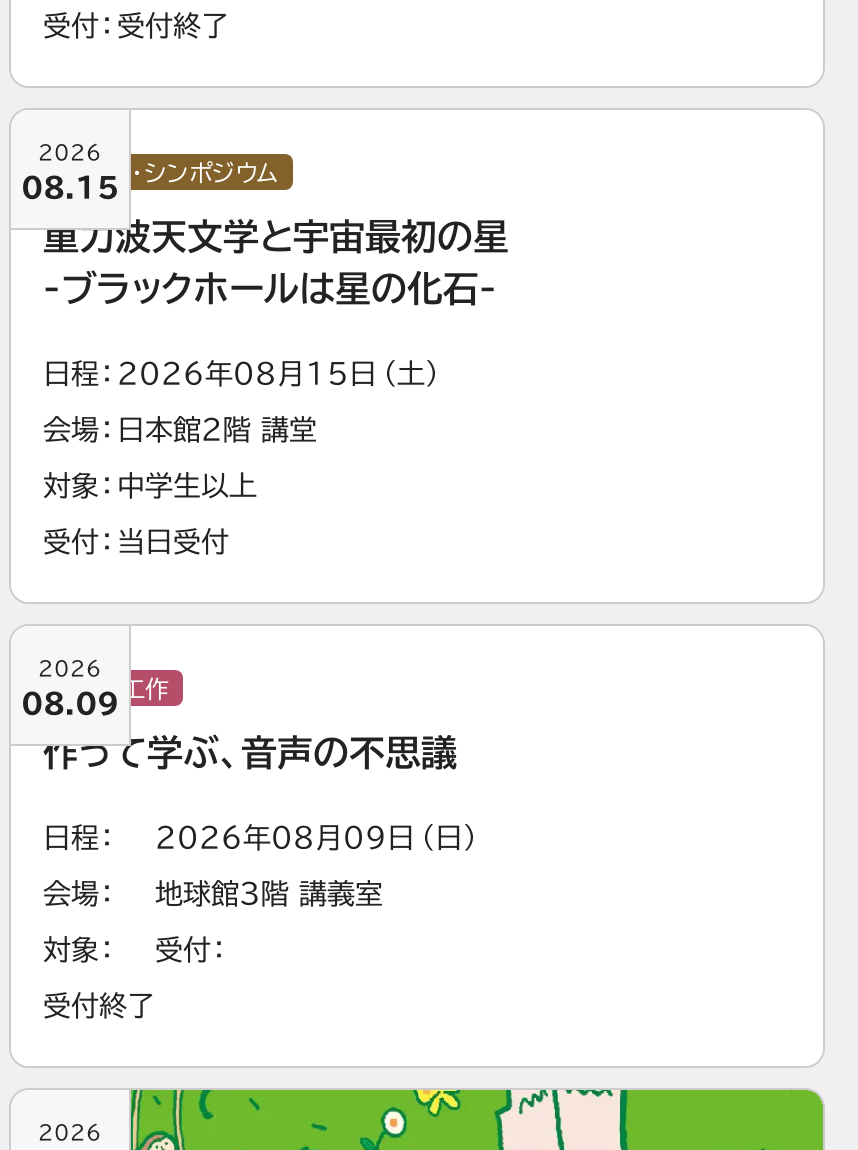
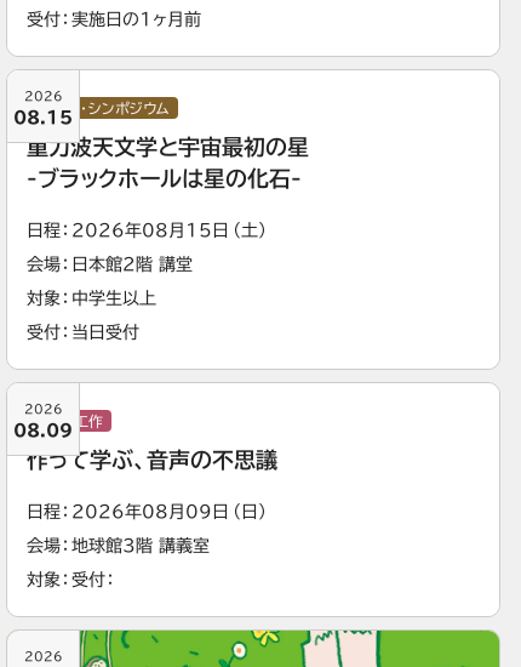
- 受付終了
+ 実施日の1ヶ月前

- 受付終了
